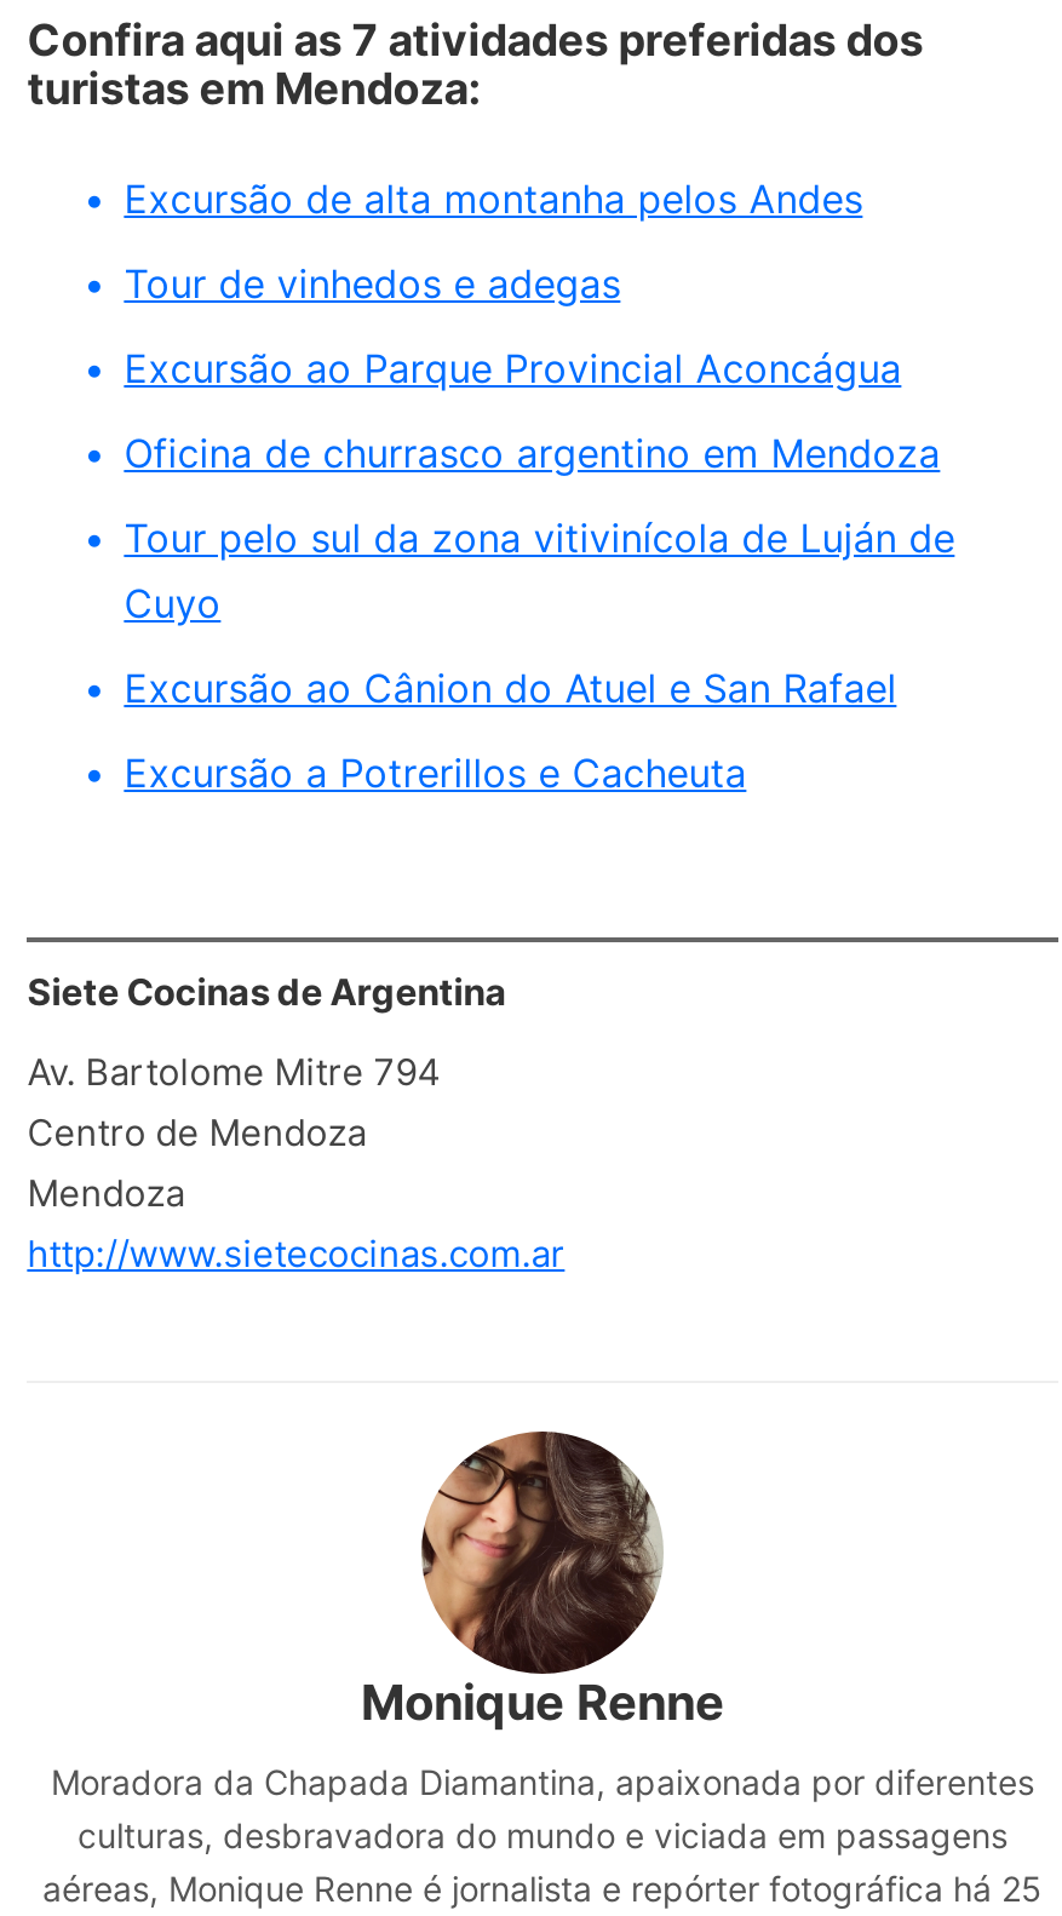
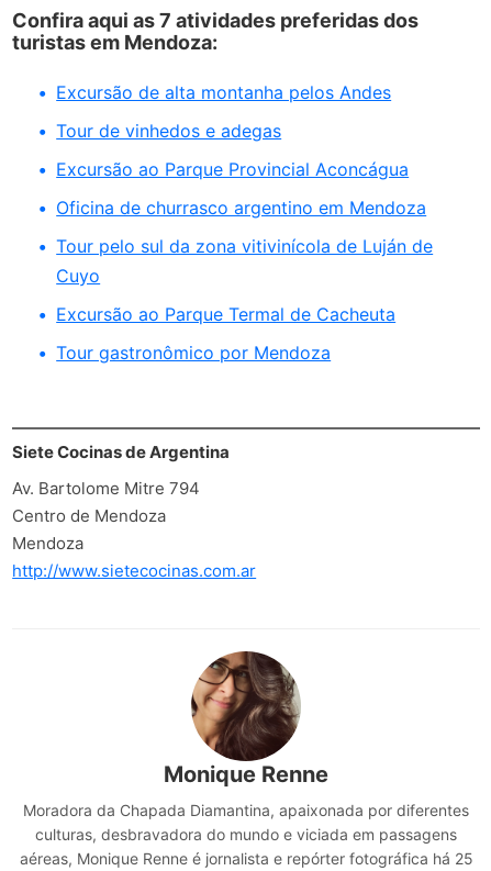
- Excursão ao Cânion do Atuel e San Rafael
+ Excursão ao Parque Termal de Cacheuta

- Excursão a Potrerillos e Cacheuta
+ Tour gastronômico por Mendoza
